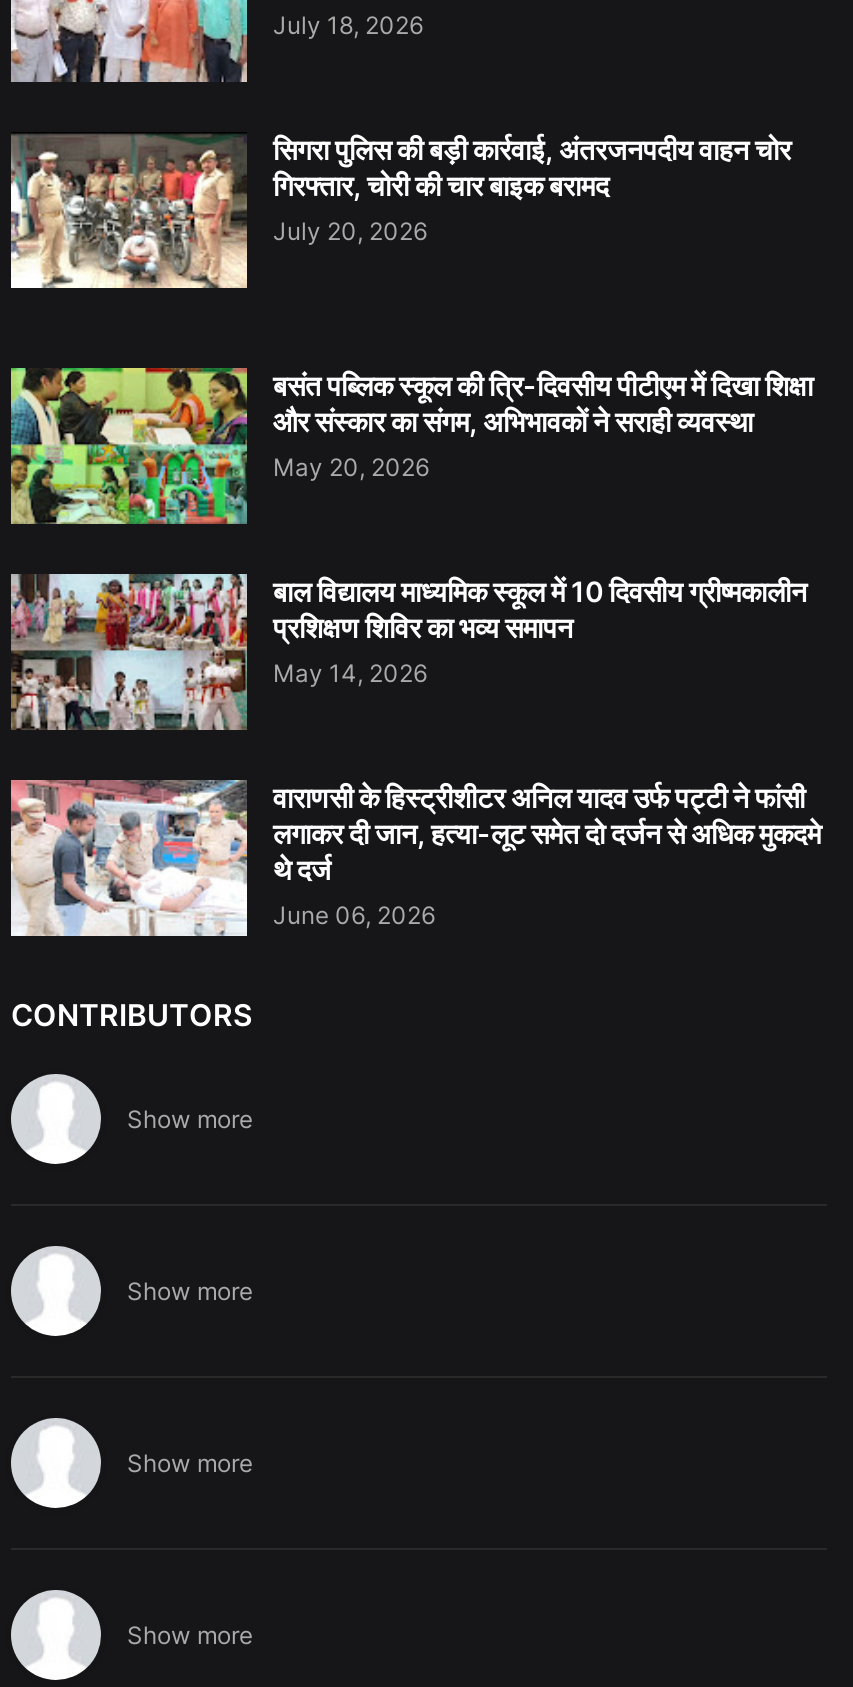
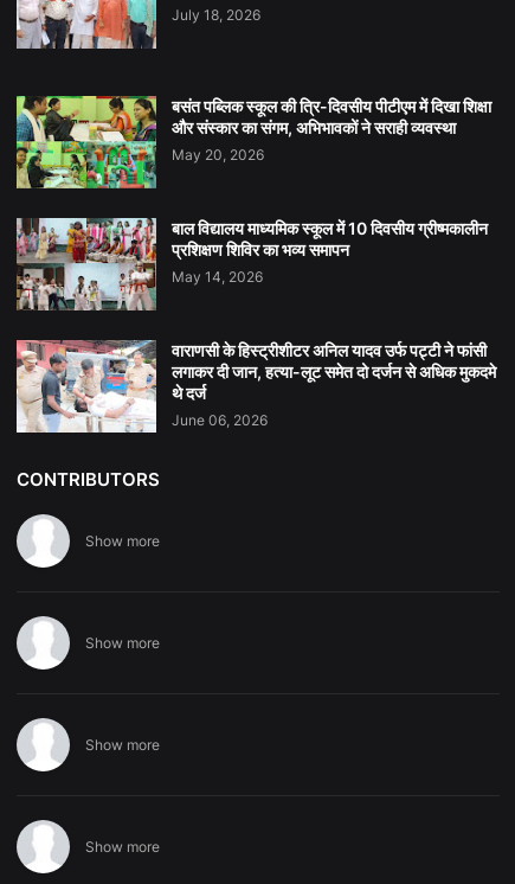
- [image]
- सिगरा पुलिस की बड़ी कार्रवाई, अंतरजनपदीय वाहन चोर
- गिरफ्तार, चोरी की चार बाइक बरामद
- July 20, 2026
